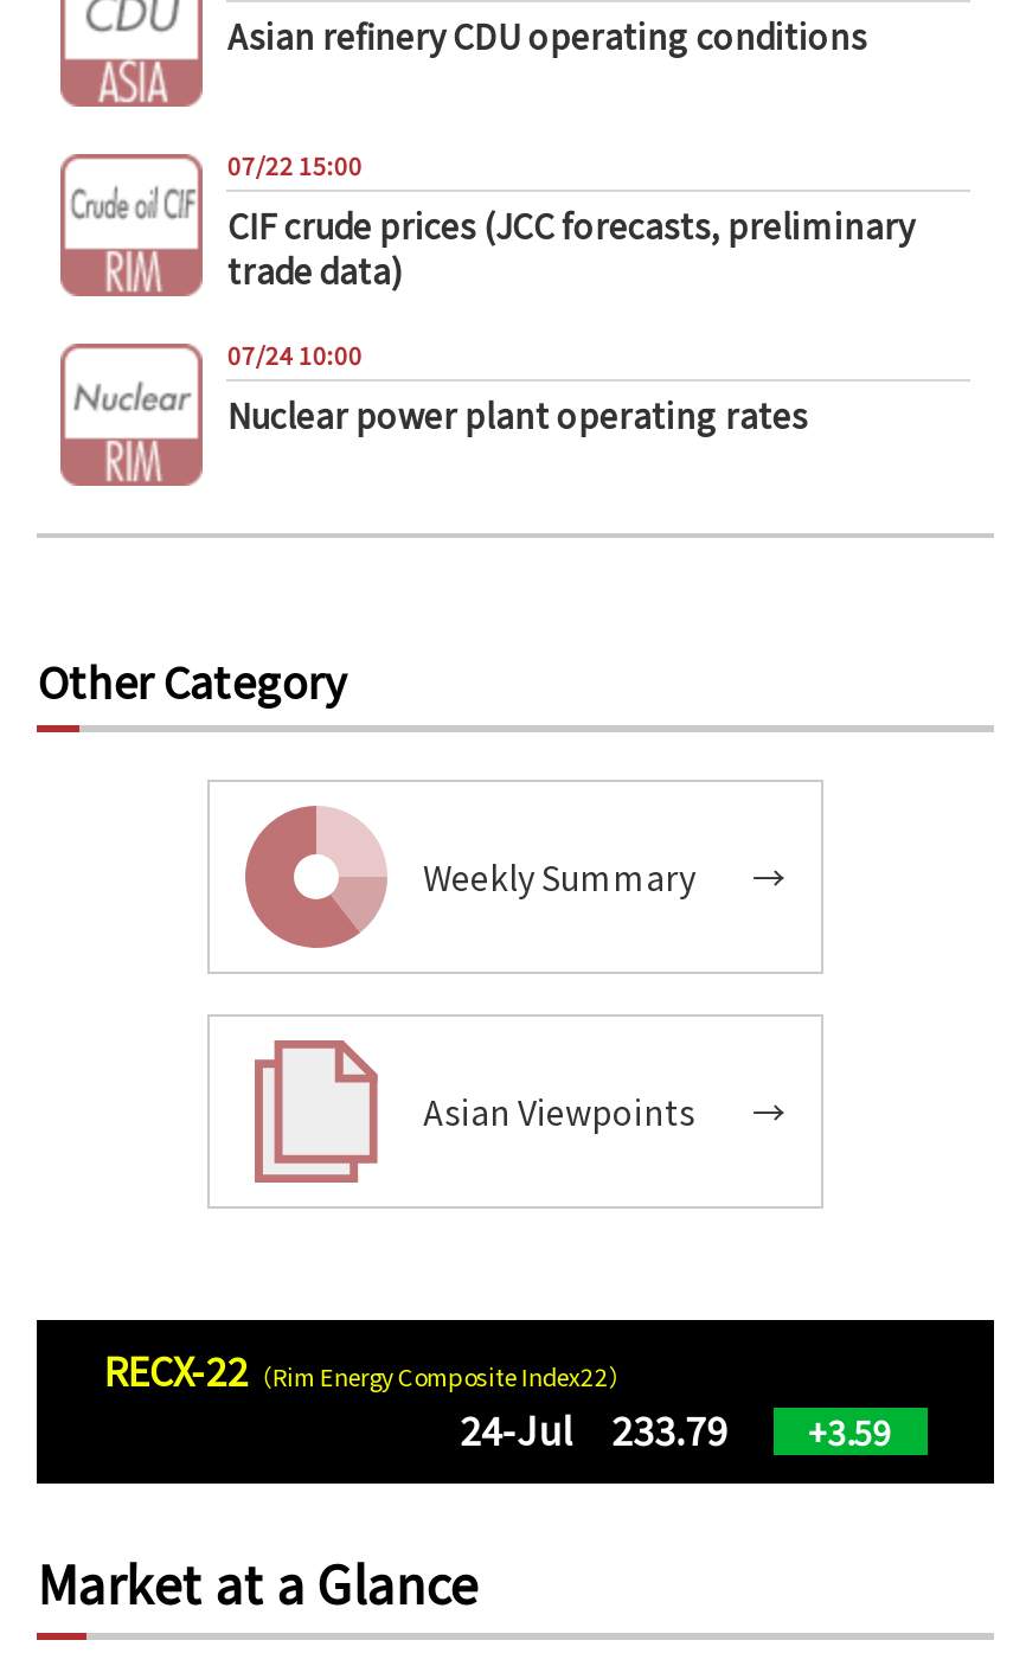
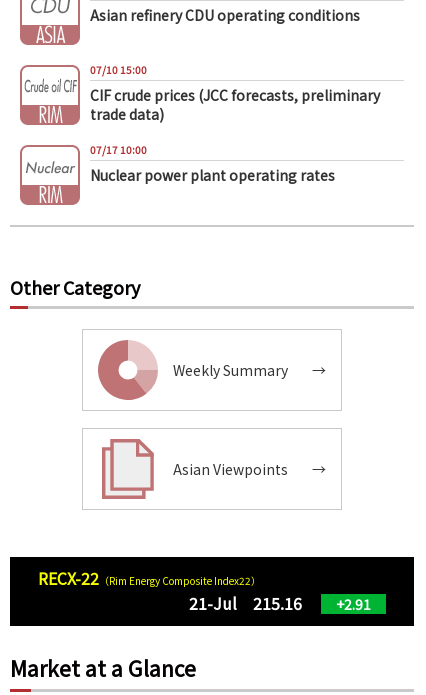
- 07/22 15:00
+ 07/10 15:00

- 07/24 10:00
+ 07/17 10:00

- 24-Jul 233.79
- +3.59
+ 21-Jul 215.16
+ +2.91
